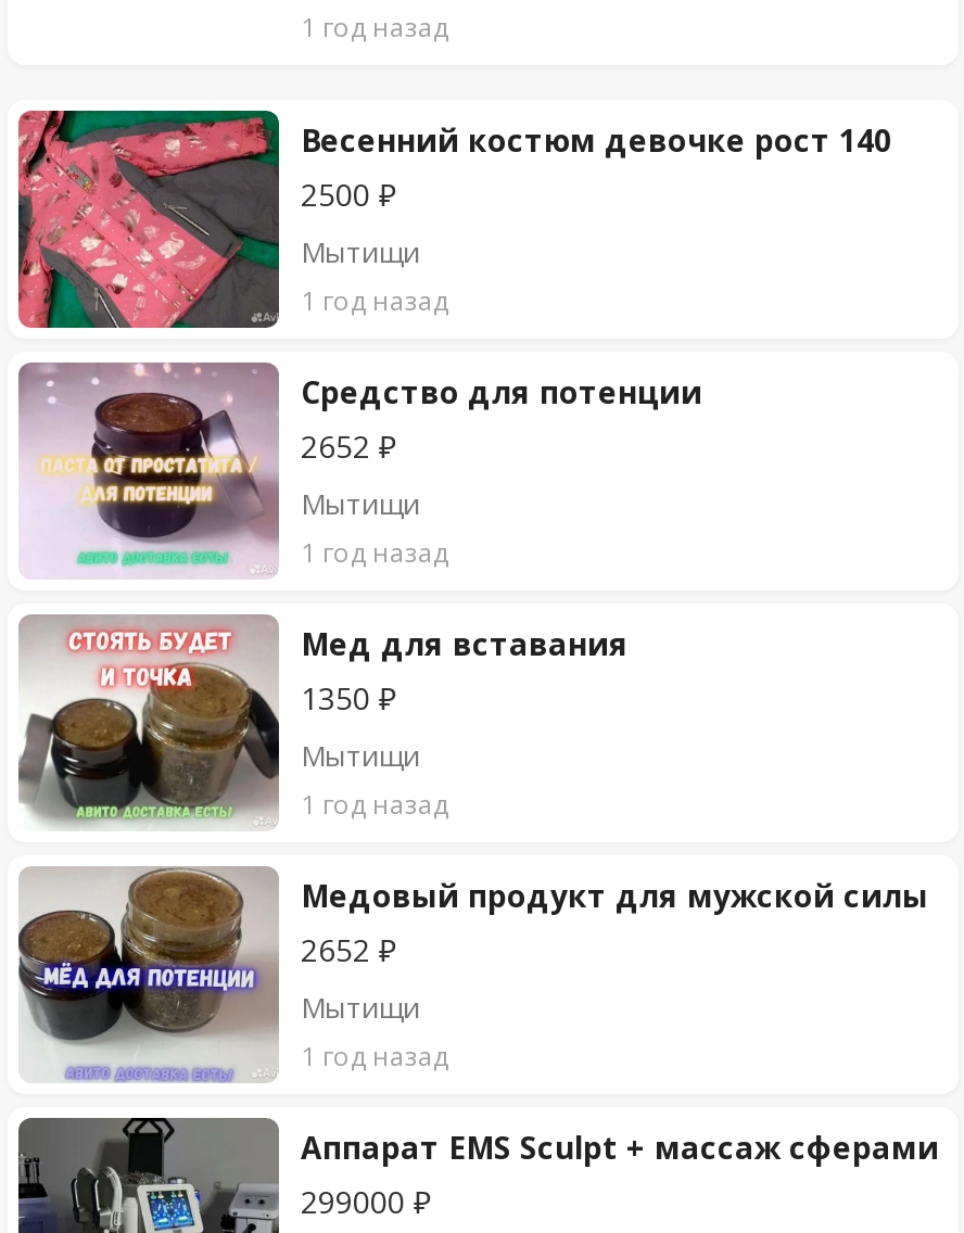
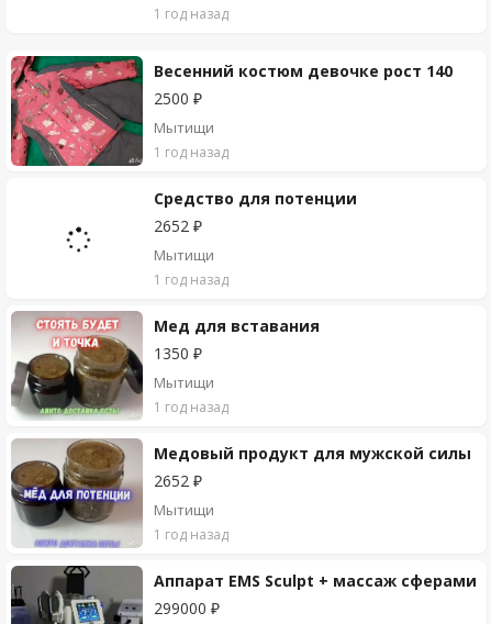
- [image]
